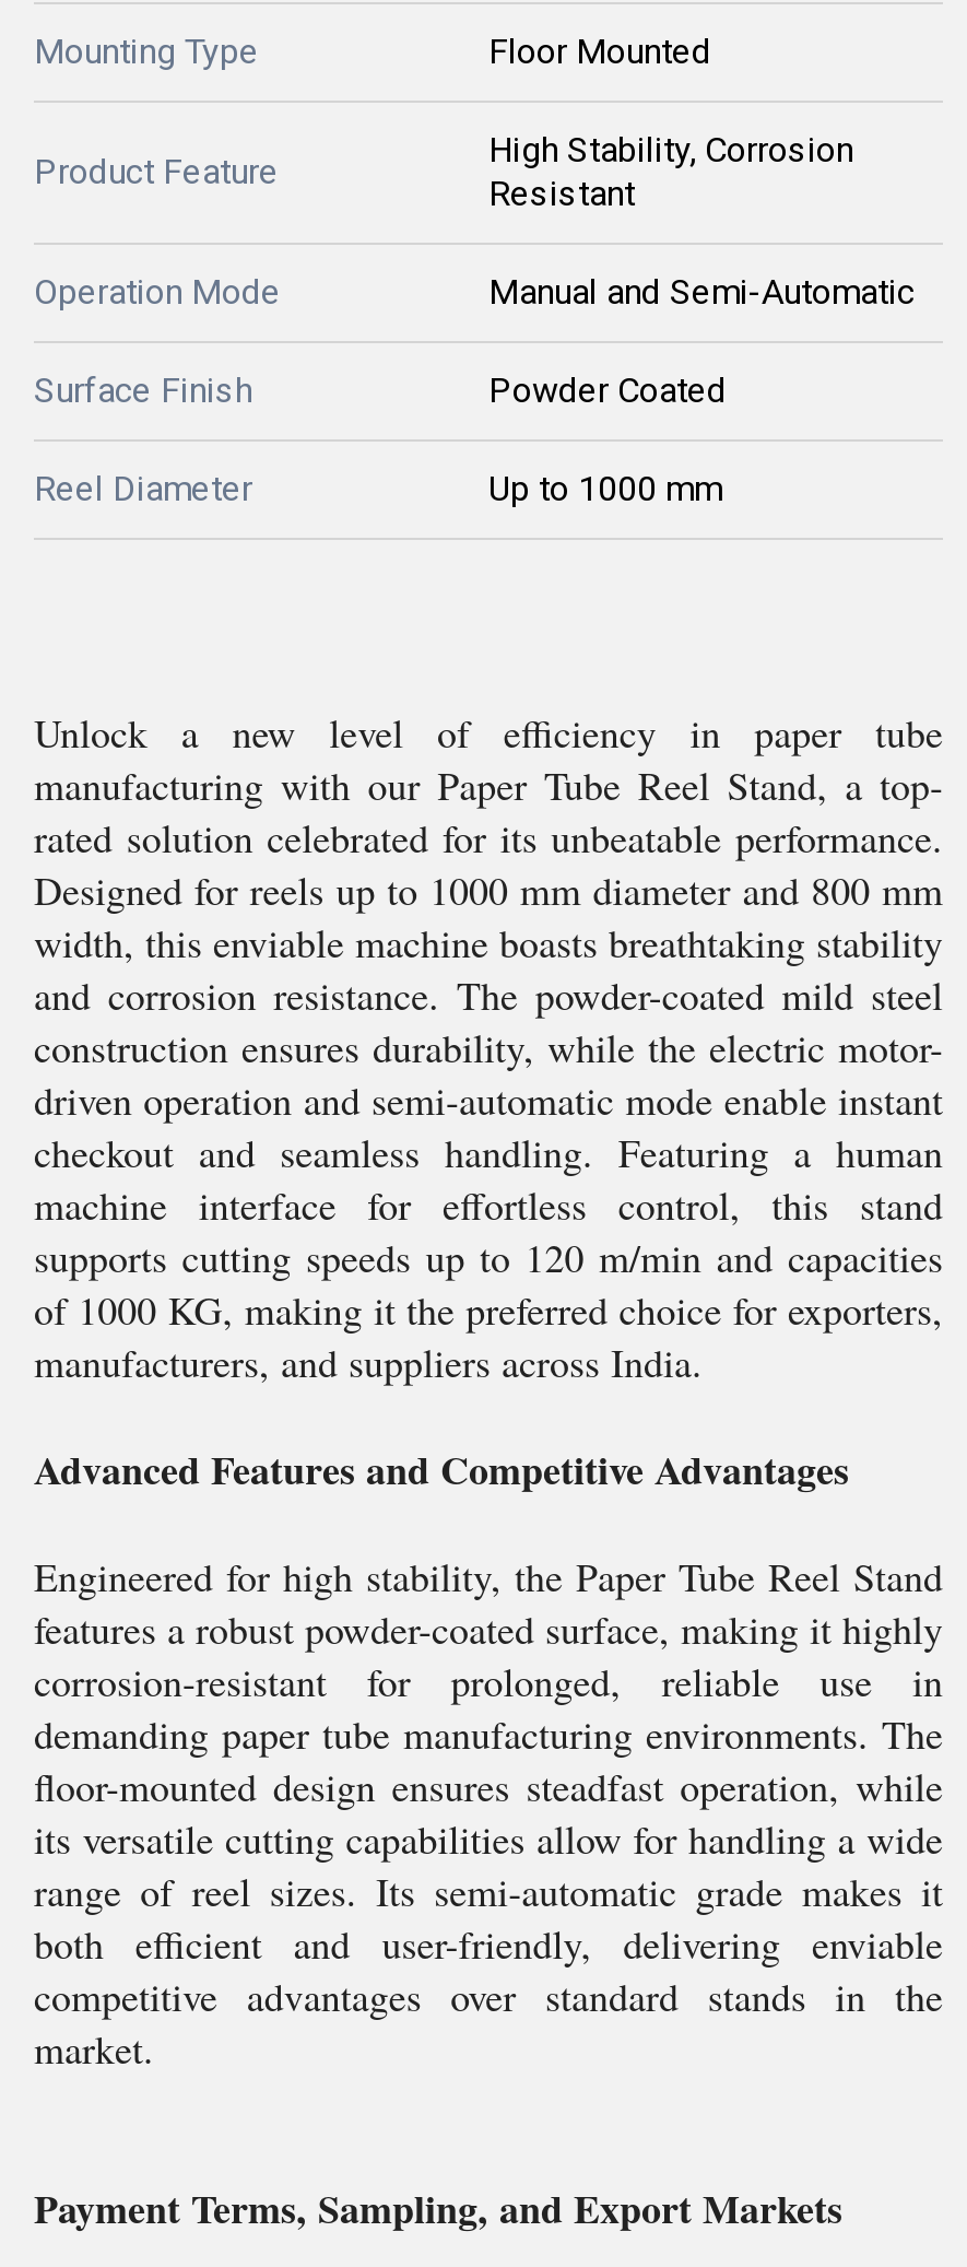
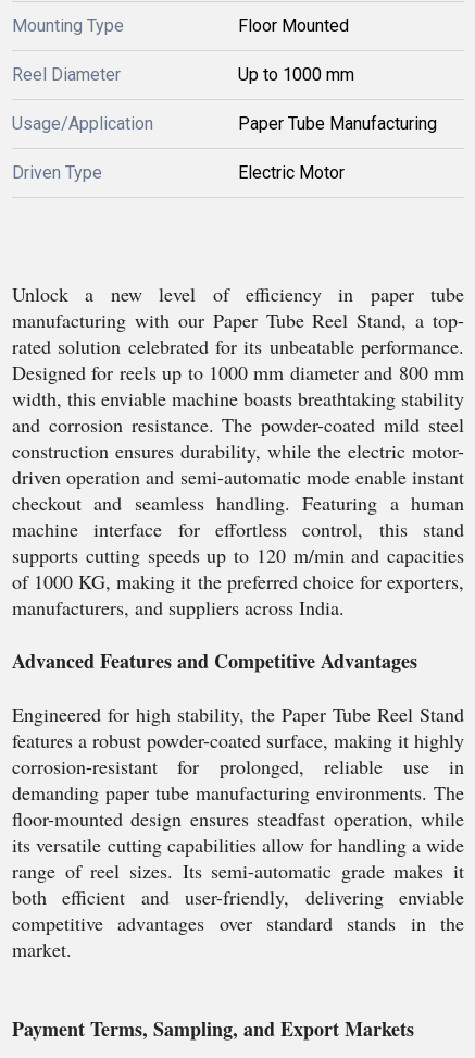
- High Stability, Corrosion
- Resistant
- Operation Mode
- Manual and Semi-Automatic
- Surface Finish
- Powder Coated

- Product Feature

moved up: Reel Diameter | Up to 1000 mm

+ Usage/Application
+ Paper Tube Manufacturing
+ Driven Type
+ Electric Motor
